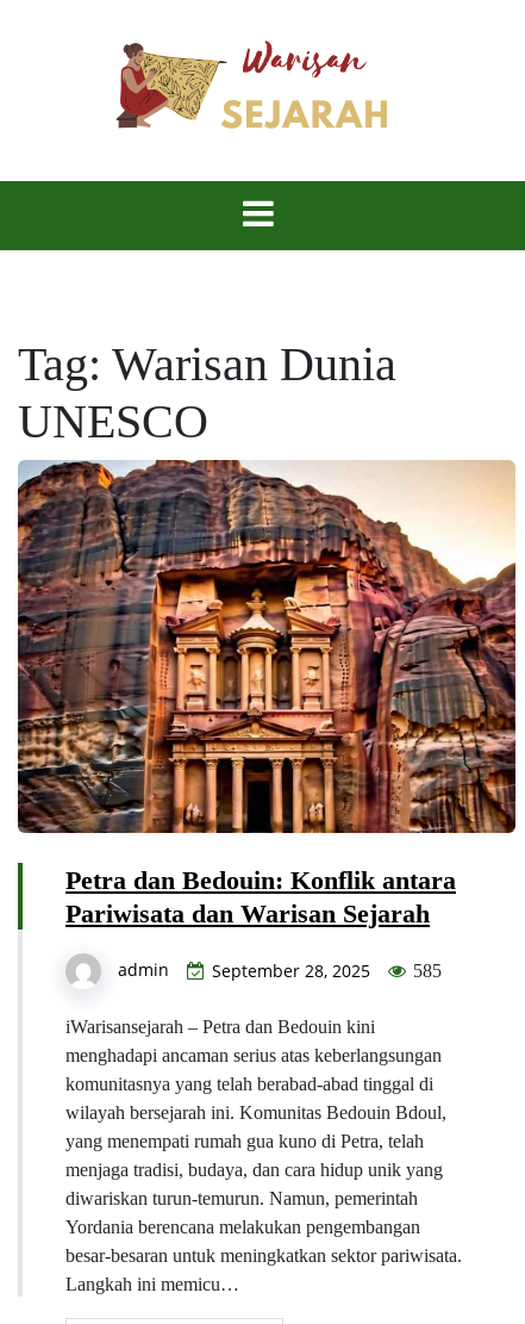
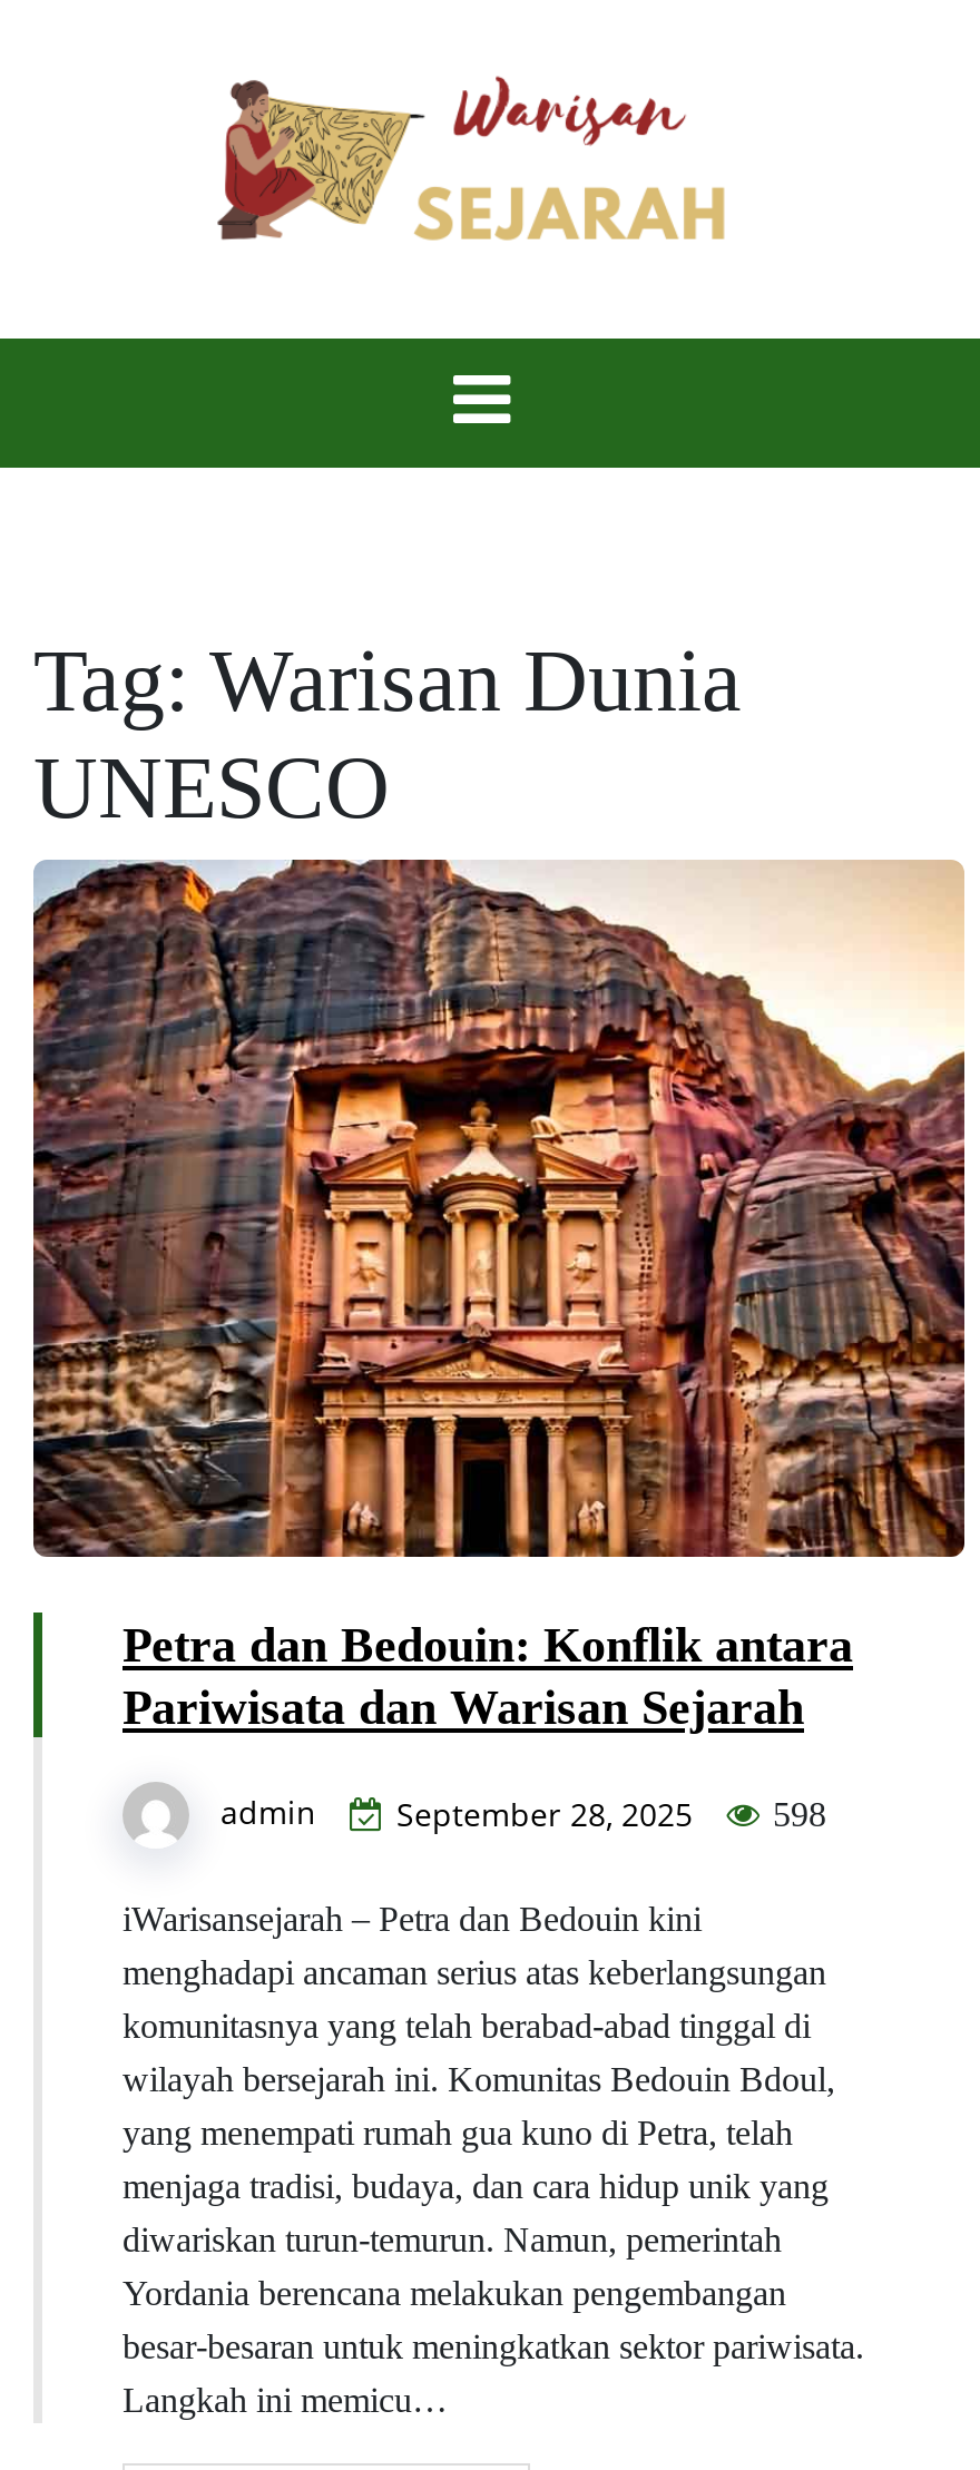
- admin September 28, 2025 585
+ admin September 28, 2025 598
